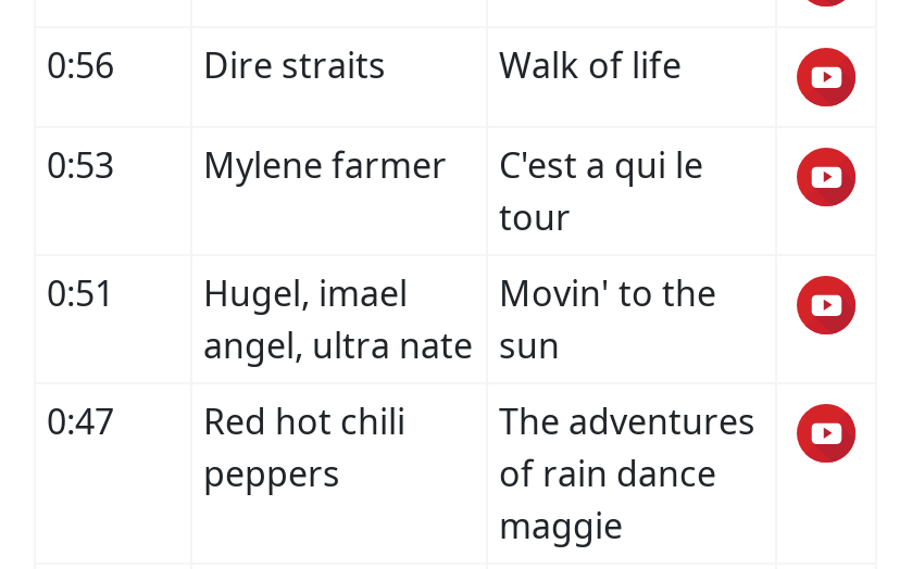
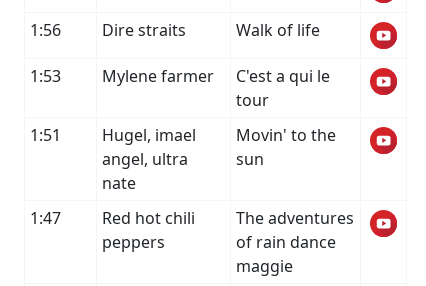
- 0:56 Dire straits
+ 1:56 Dire straits

- 0:53 Mylene farmer C'est a qui le
+ 1:53 Mylene farmer C'est a qui le

- 0:51 Hugel, imael Movin' to the
+ 1:51 Hugel, imael Movin' to the

- 0:47 Red hot chili The adventures
+ 1:47 Red hot chili The adventures
